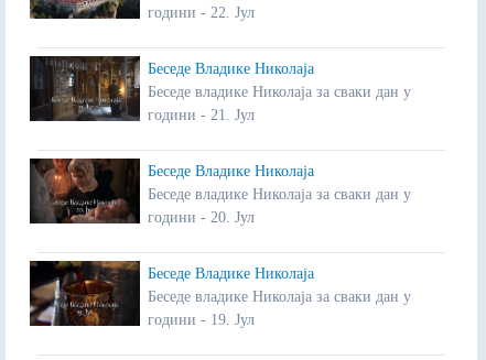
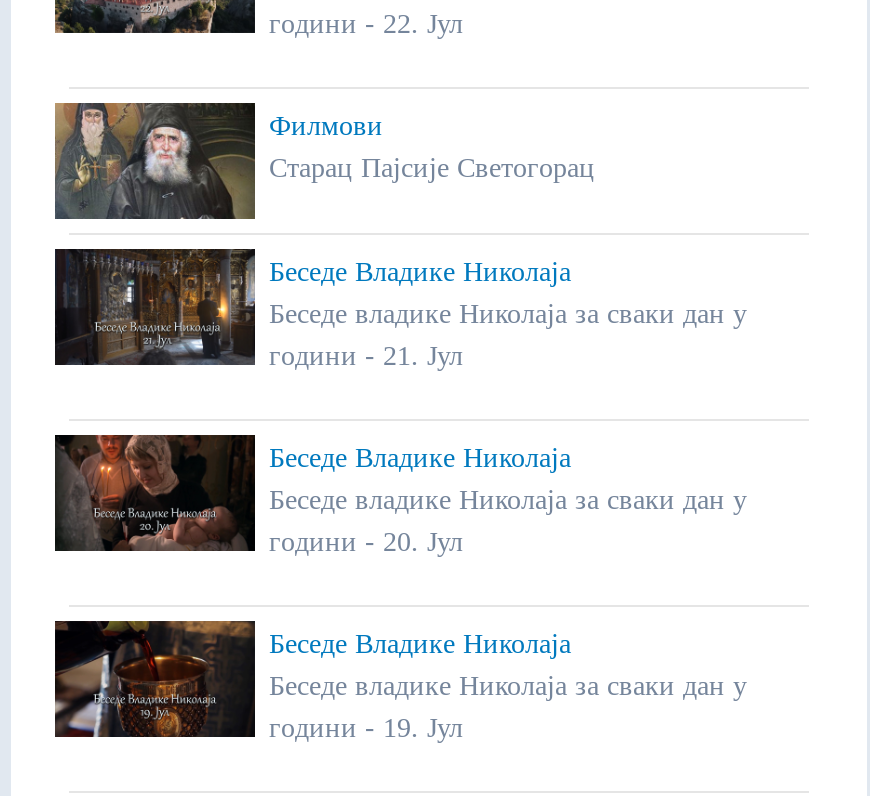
+ [image]
+ Филмови
+ Старац Пајсије Светогорац
